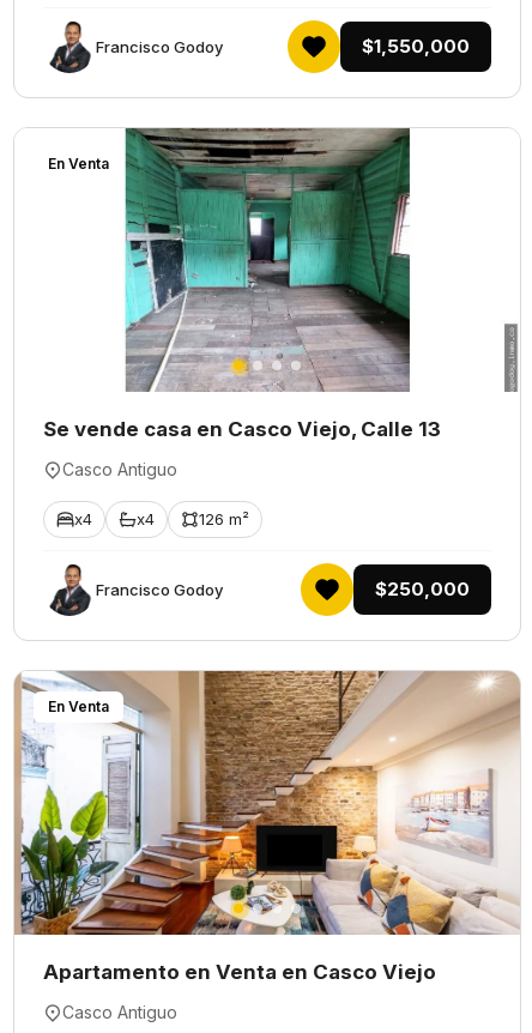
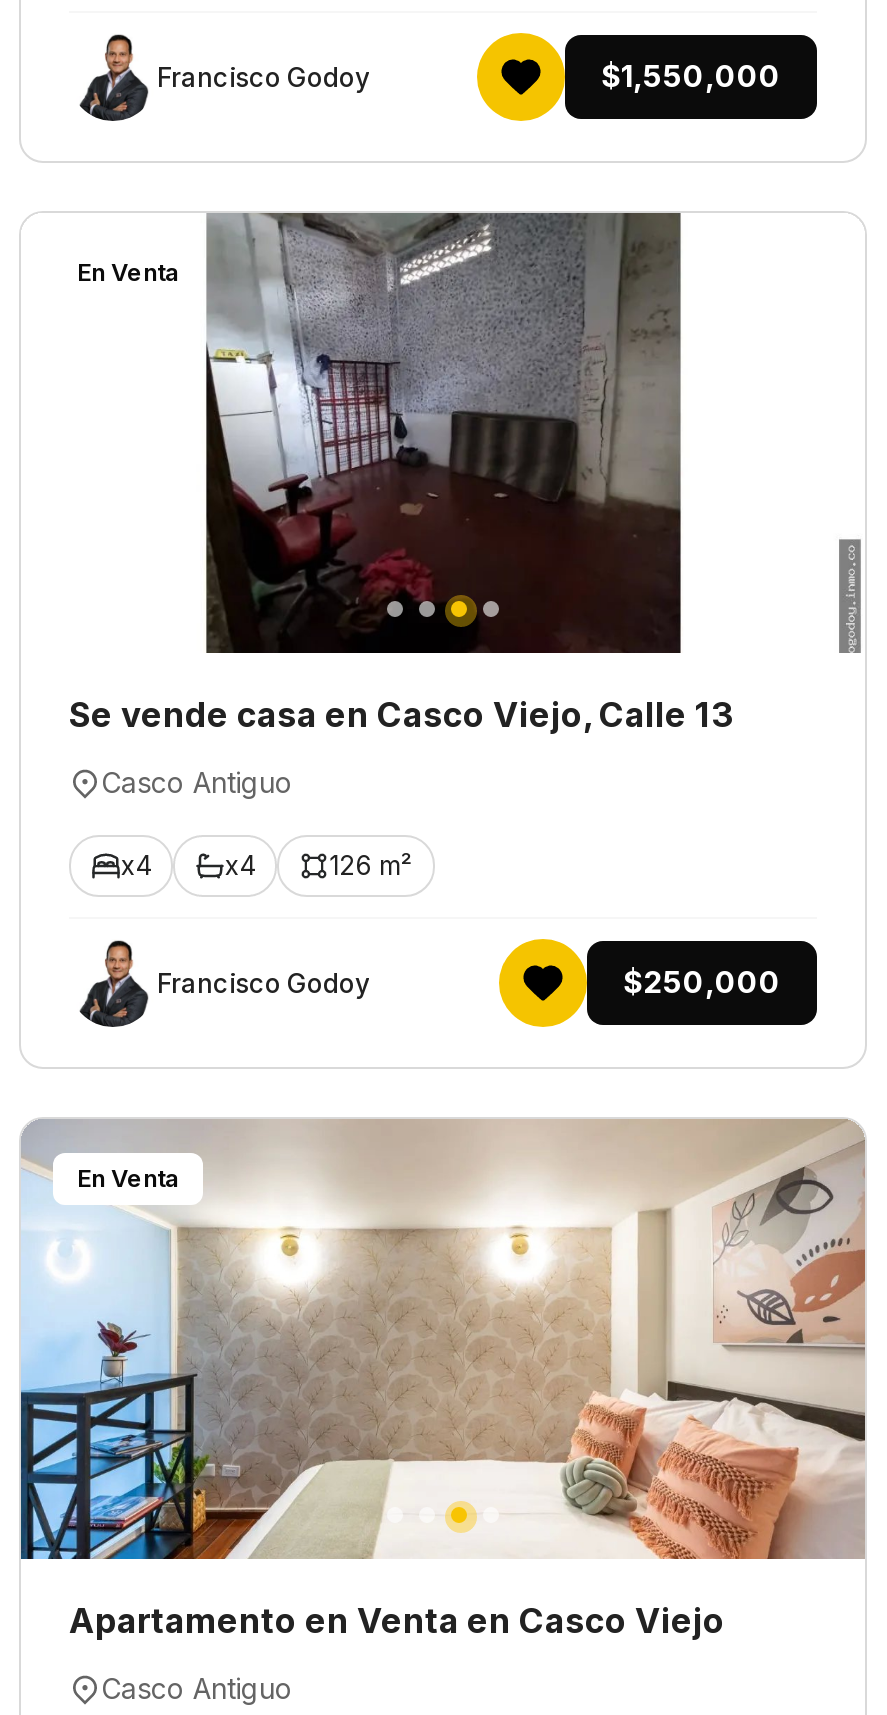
- [image]
+ [image]

- [image]
+ [image]
